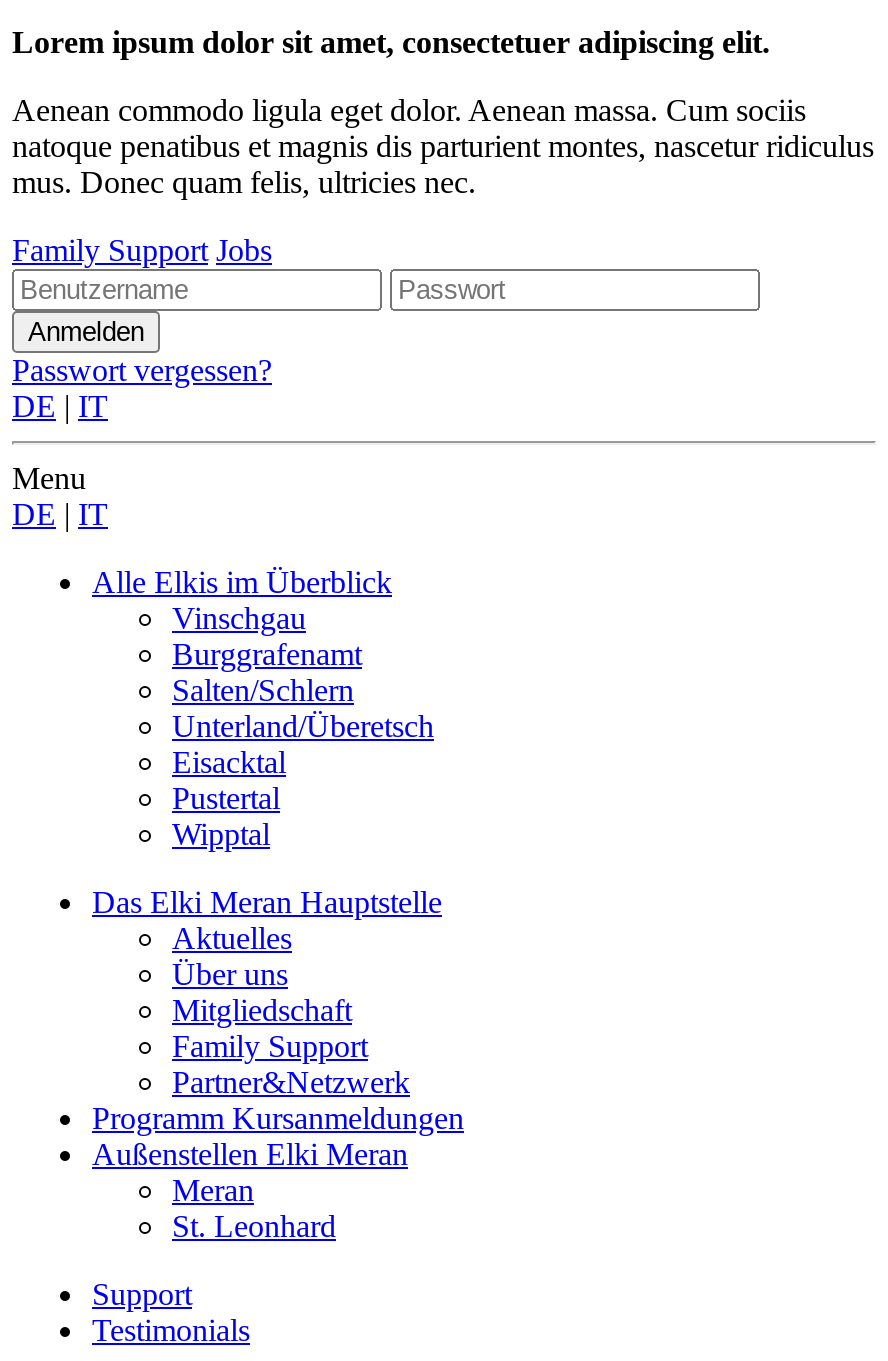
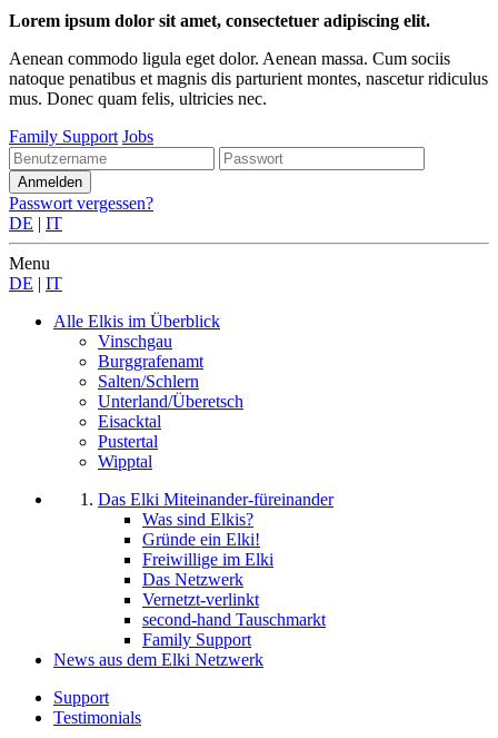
- Das Elki Meran Hauptstelle
- Aktuelles
- Über uns
- Mitgliedschaft
+ Das Elki Miteinander-füreinander
+ Was sind Elkis?
+ Gründe ein Elki!
+ Freiwillige im Elki
+ Das Netzwerk
+ Vernetzt-verlinkt
+ second-hand Tauschmarkt

moved down: Family Support

- Partner&Netzwerk
- Programm Kursanmeldungen
- Außenstellen Elki Meran
- Meran
- St. Leonhard
+ News aus dem Elki Netzwerk
